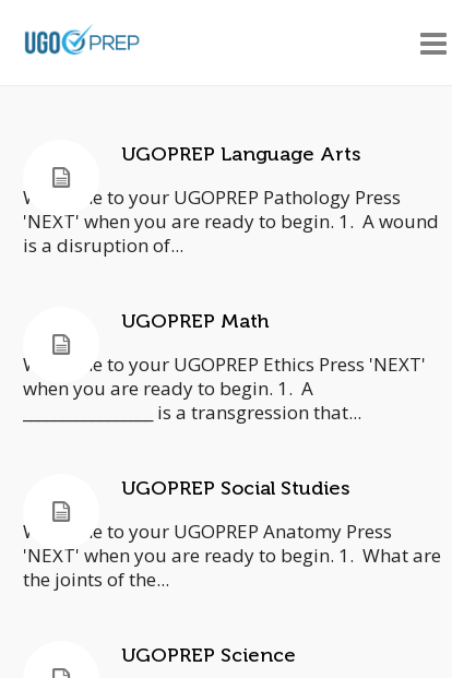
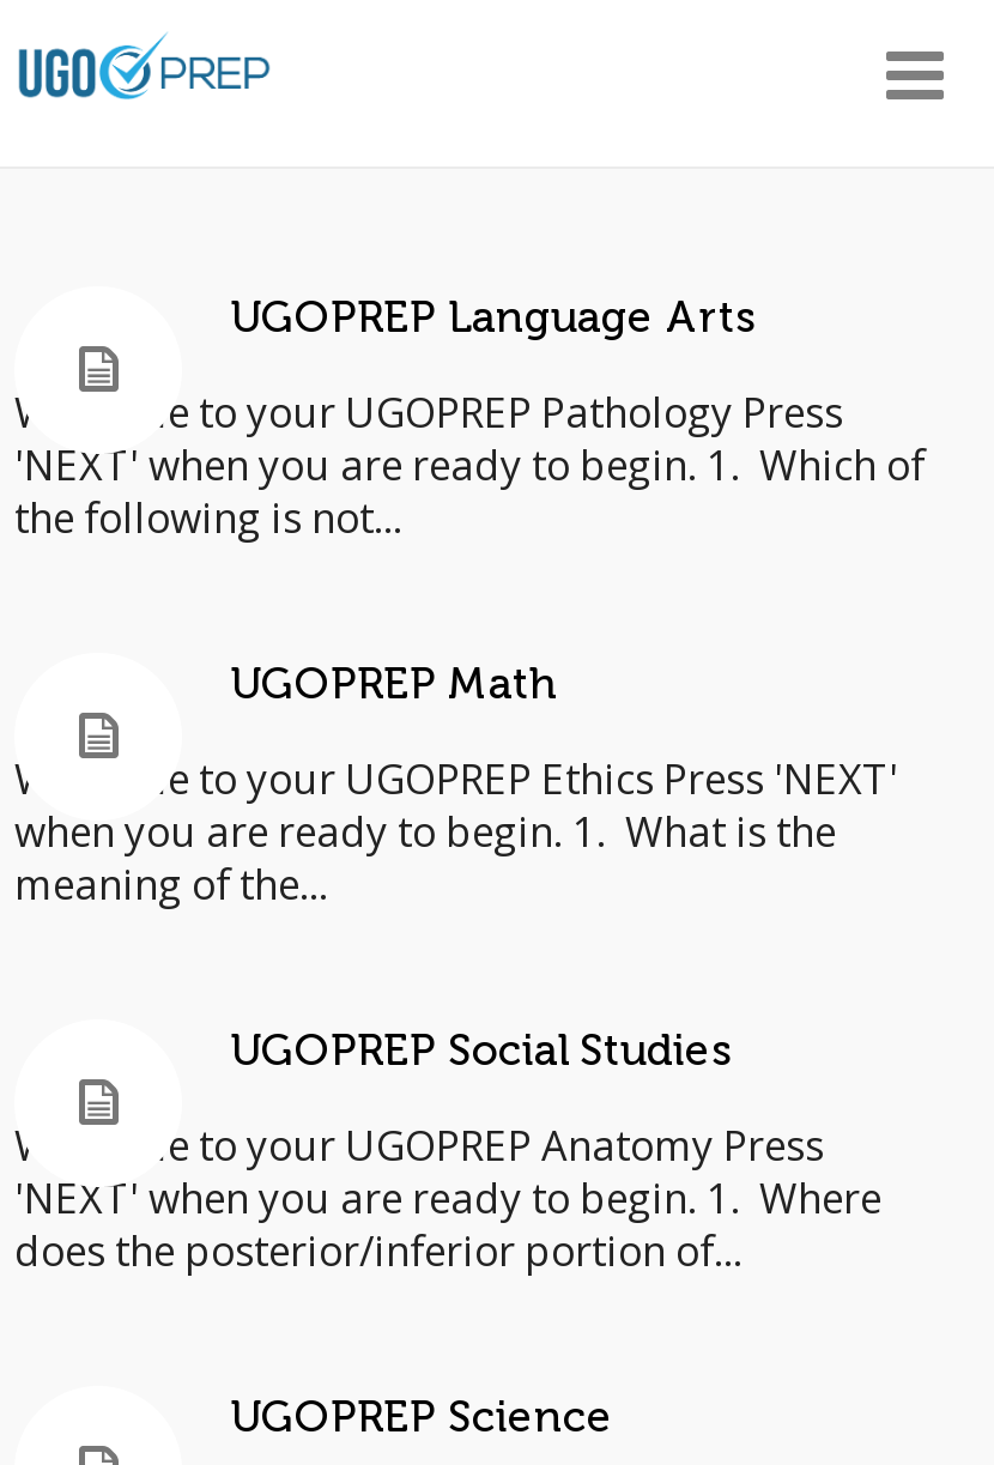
- 'NEXT' when you are ready to begin. 1. A wound
- is a disruption of...
+ 'NEXT' when you are ready to begin. 1. Which of
+ the following is not...

- when you are ready to begin. 1. A
- _________________ is a transgression that...
+ when you are ready to begin. 1. What is the
+ meaning of the...

- 'NEXT' when you are ready to begin. 1. What are
- the joints of the...
+ 'NEXT' when you are ready to begin. 1. Where
+ does the posterior/inferior portion of...
